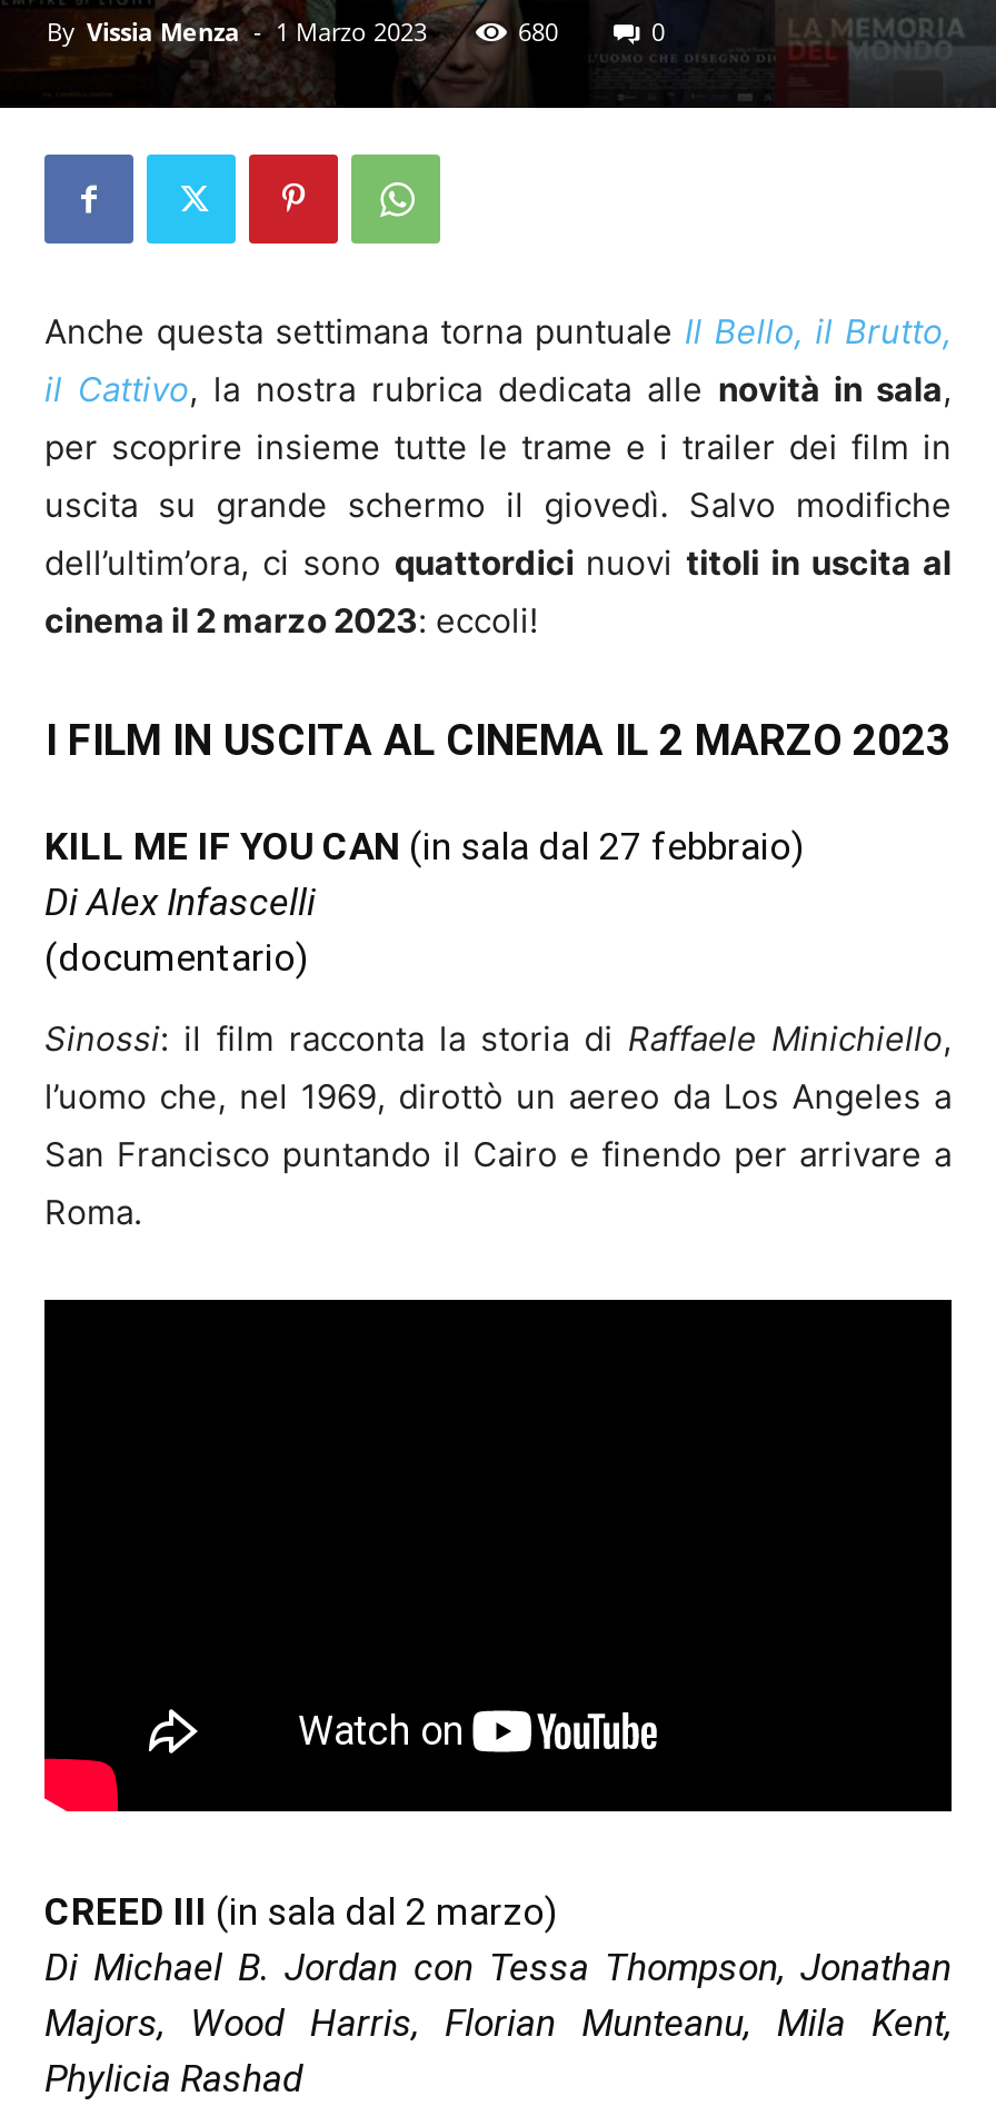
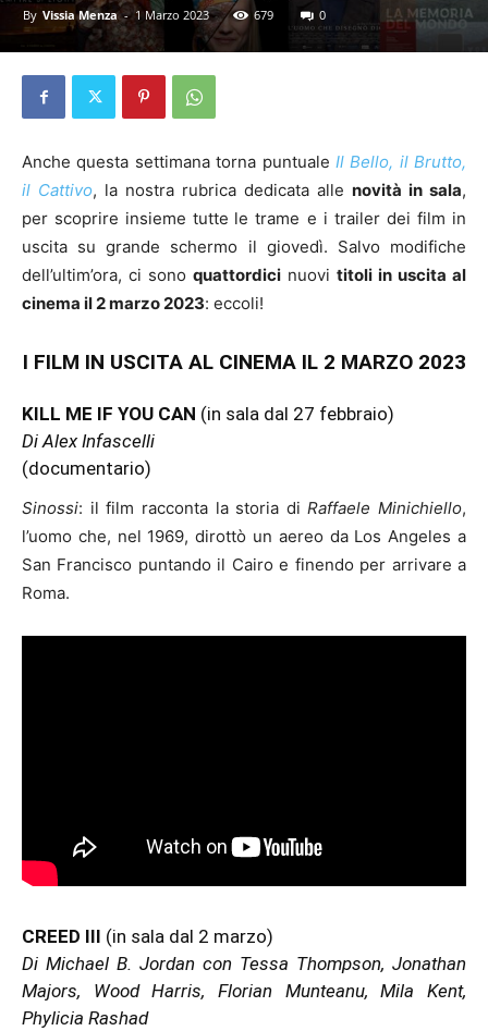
- 680
+ 679
